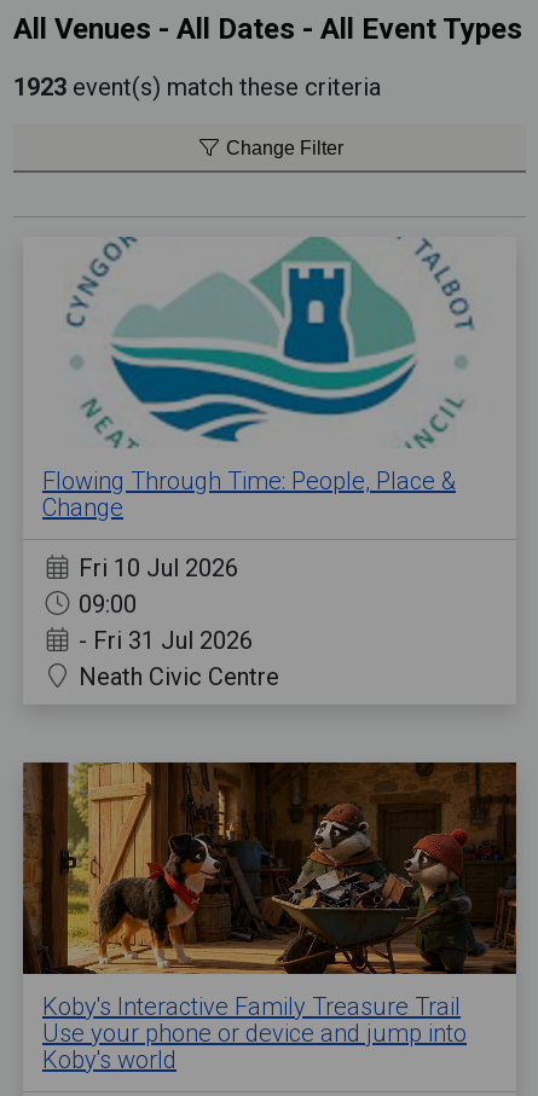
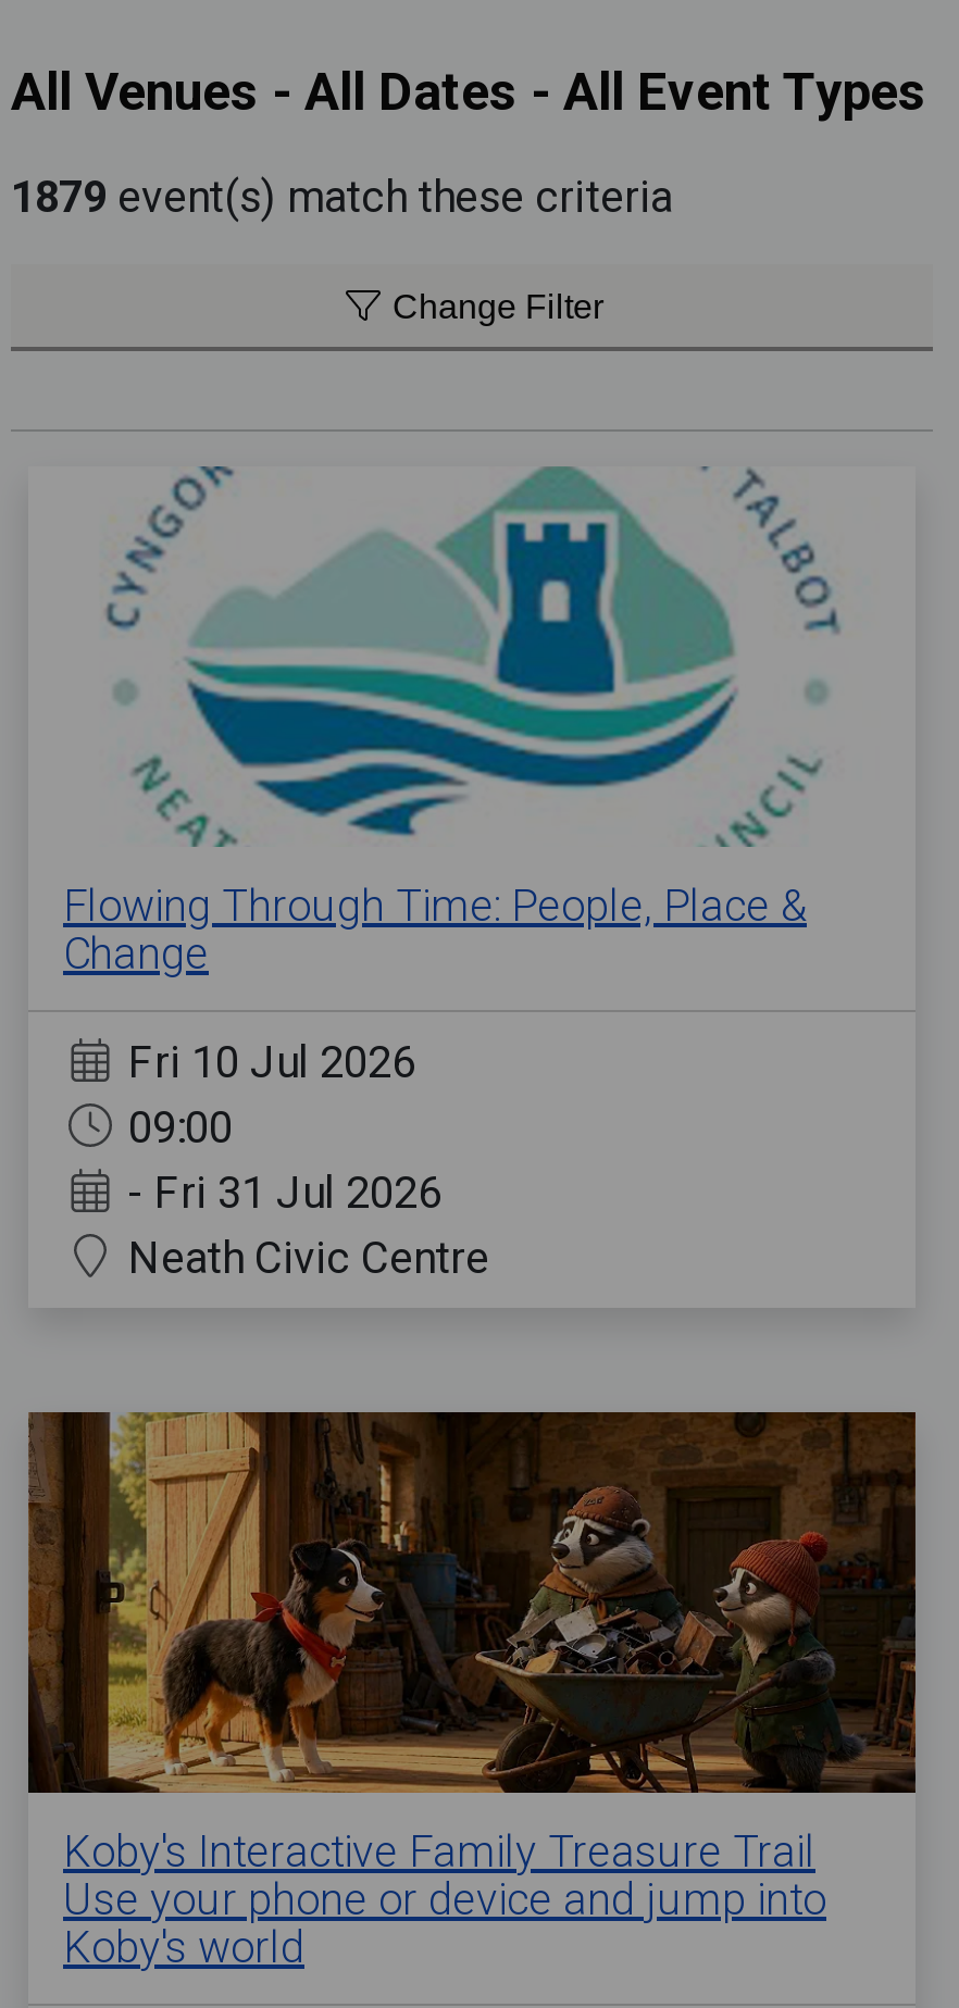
- 1923 event(s) match these criteria
+ 1879 event(s) match these criteria
